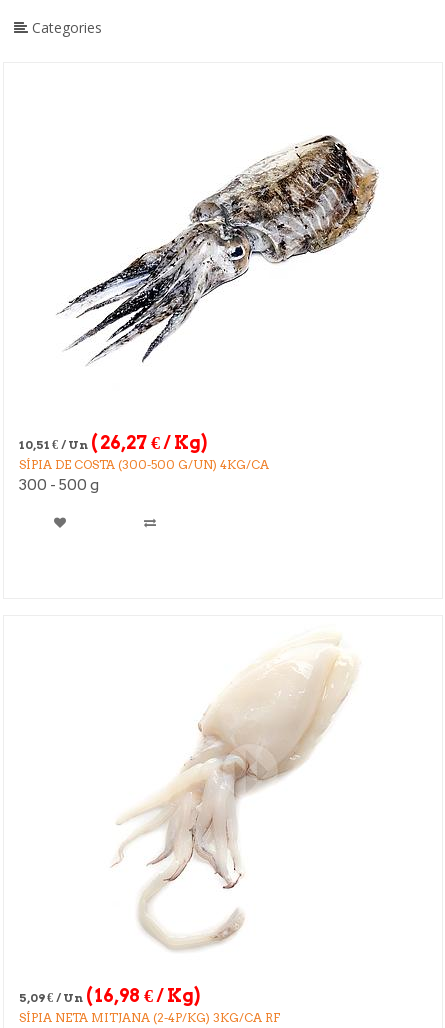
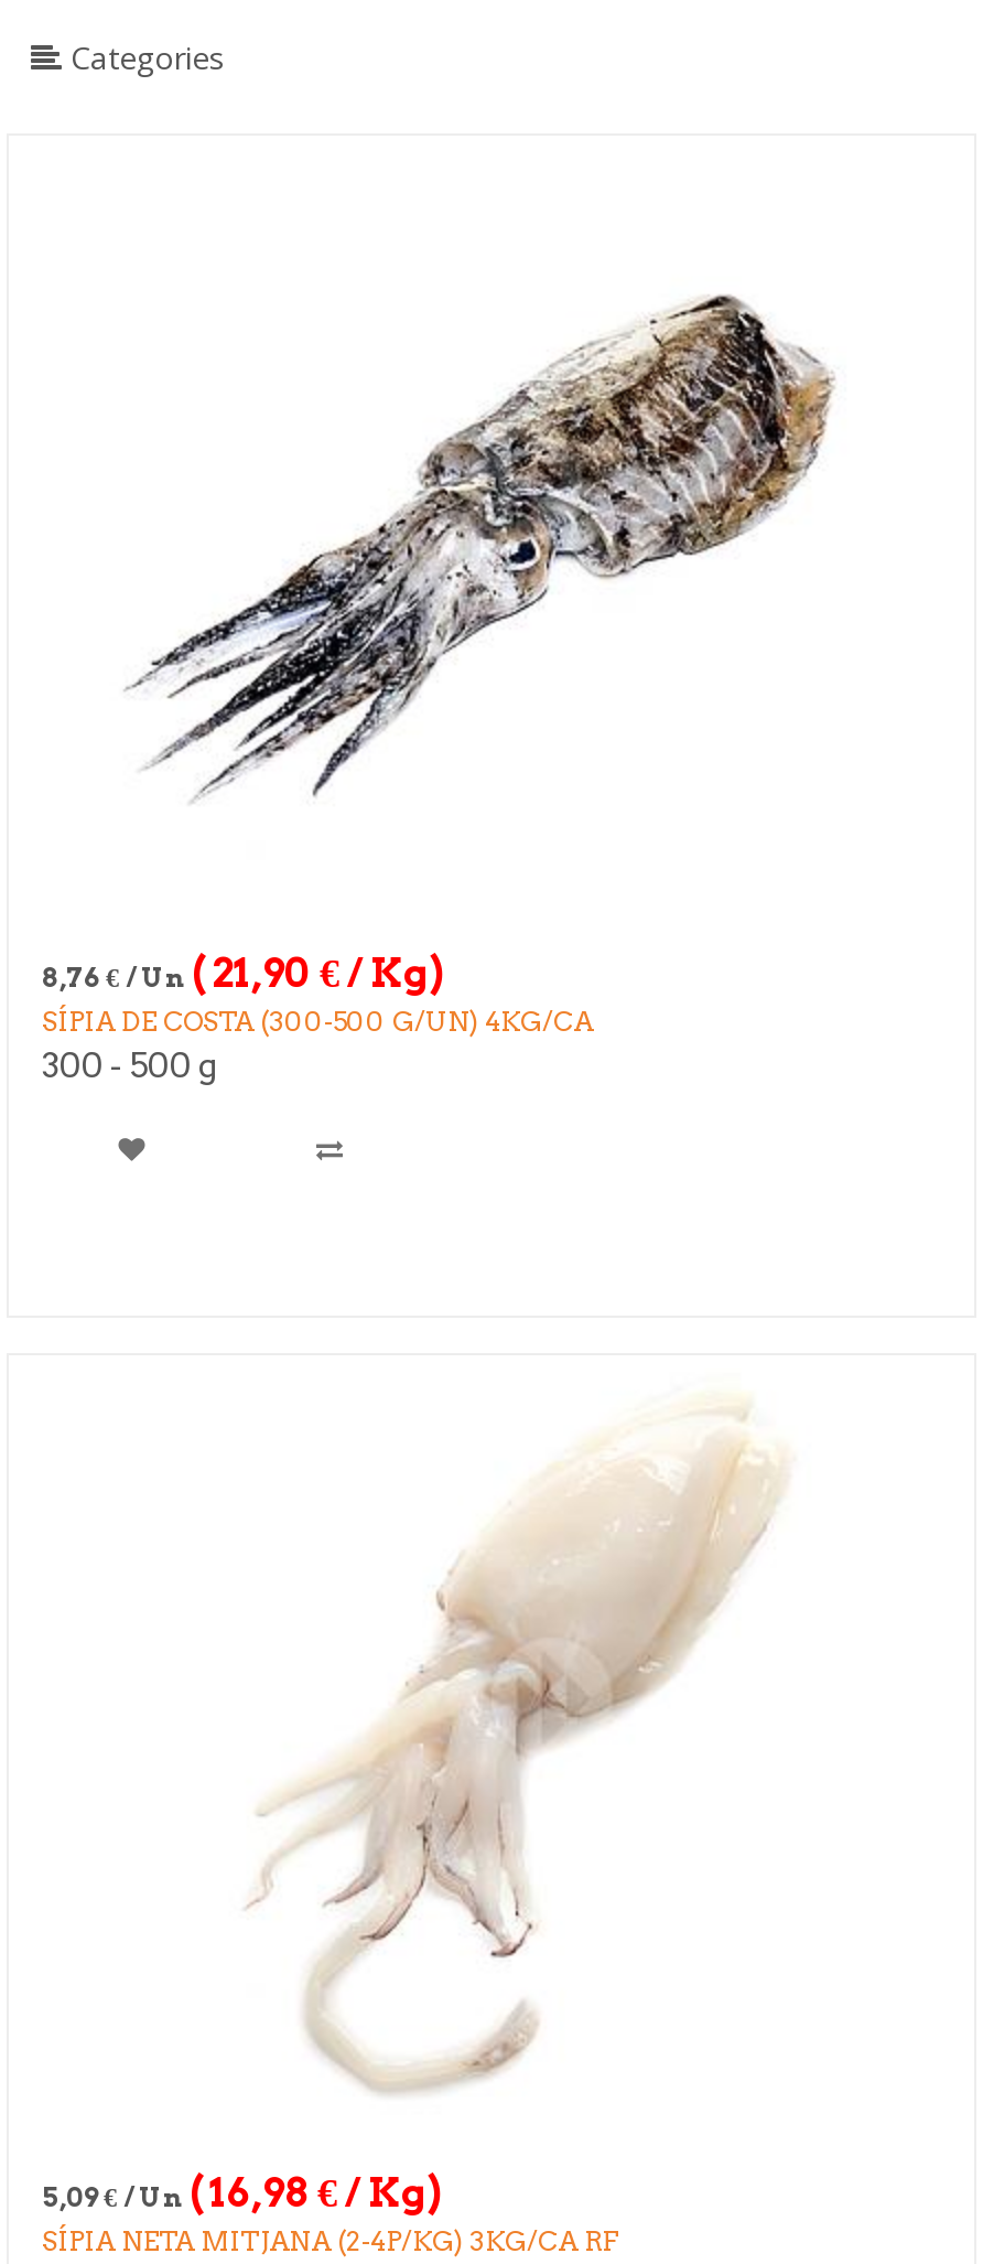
- 10,51€ / Un ( 26,27 € / Kg)
+ 8,76€ / Un ( 21,90 € / Kg)
